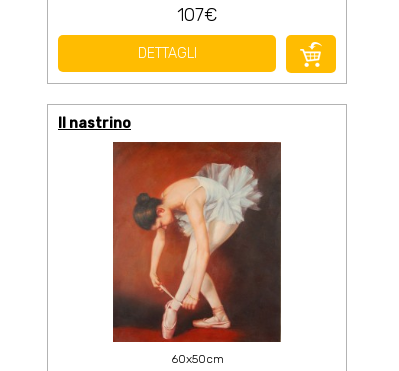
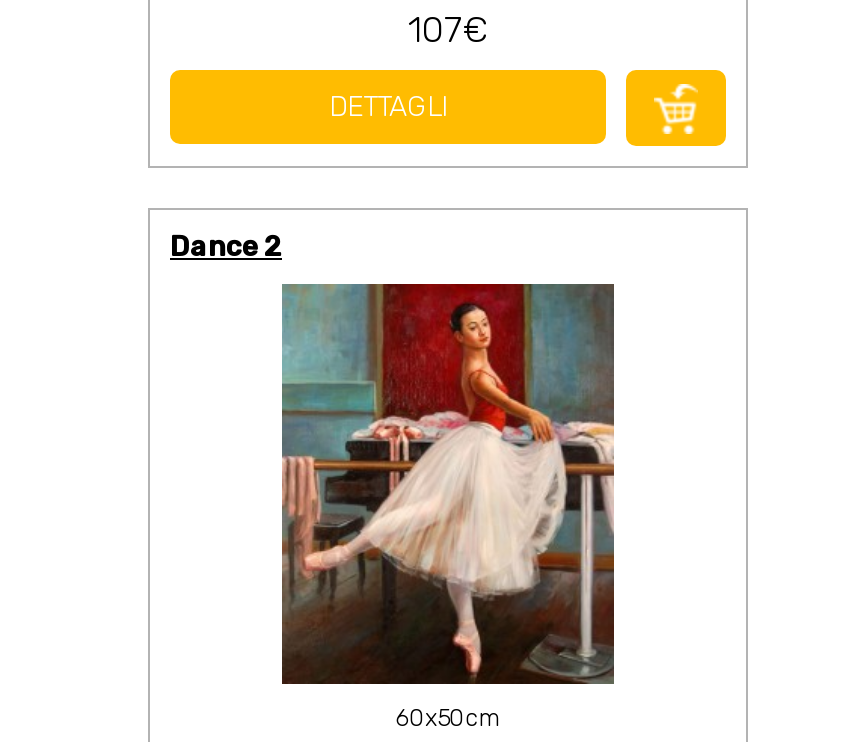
- Il nastrino
+ Dance 2

- [image]
+ [image]
